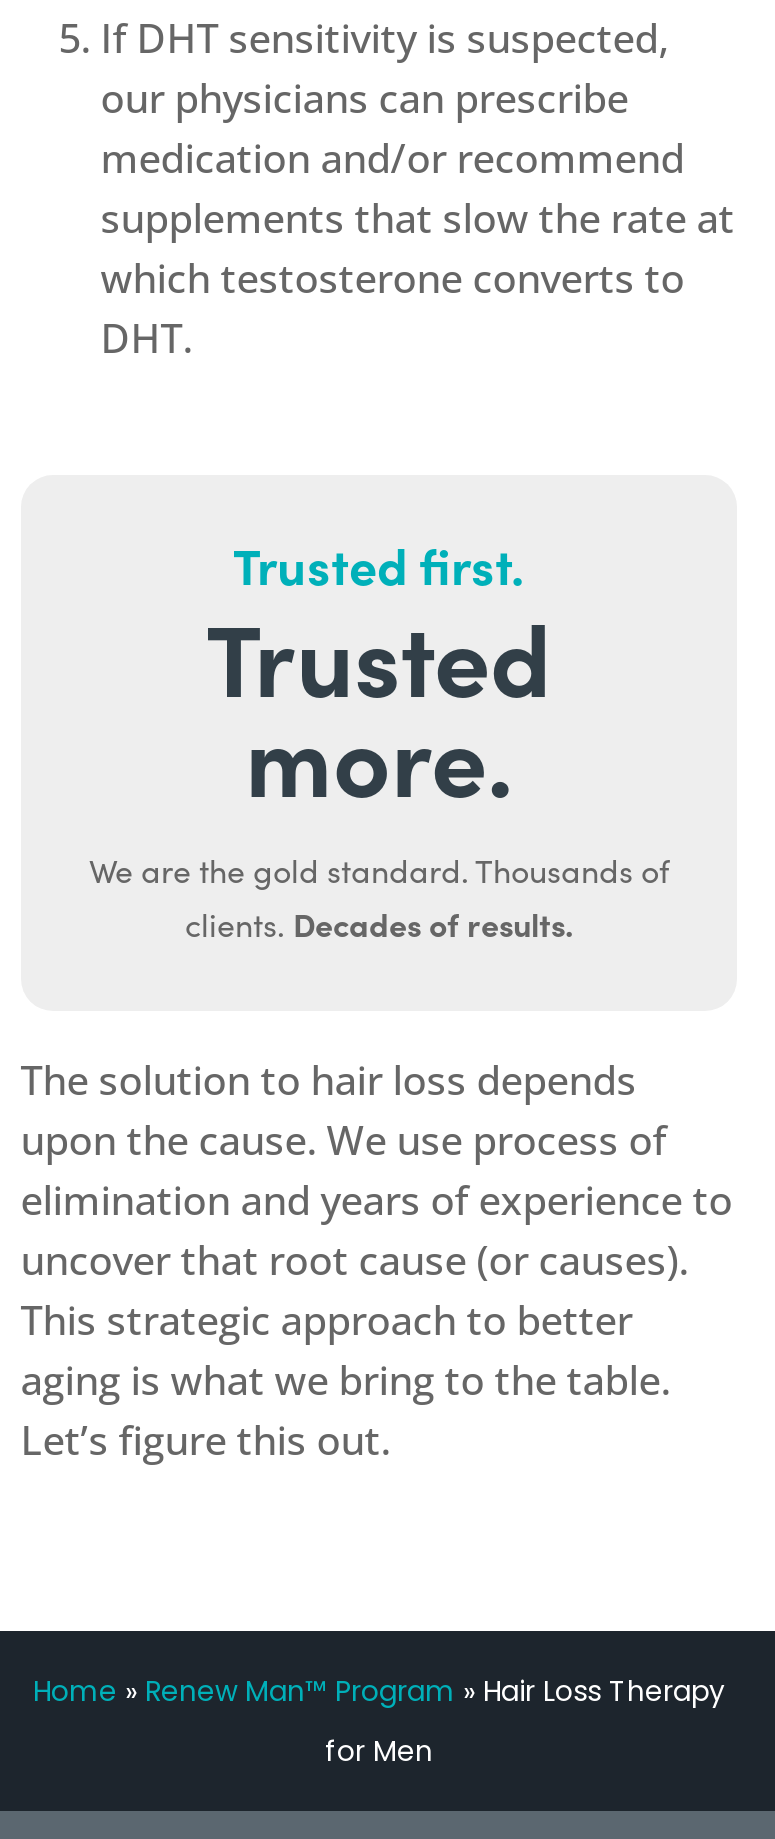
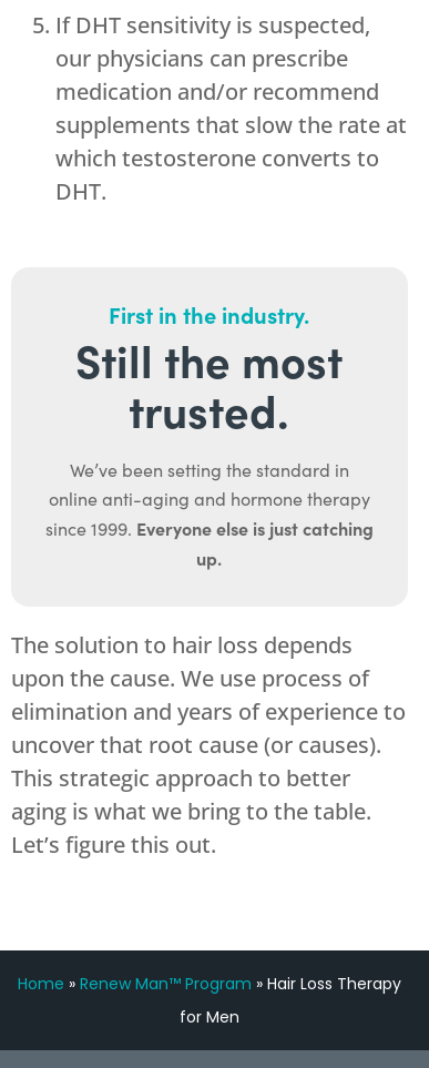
- Trusted first.
- Trusted
- more.
- We are the gold standard. Thousands of
- clients. Decades of results.
+ First in the industry.
+ Still the most
+ trusted.
+ We’ve been setting the standard in
+ online anti-aging and hormone therapy
+ since 1999. Everyone else is just catching
+ up.
